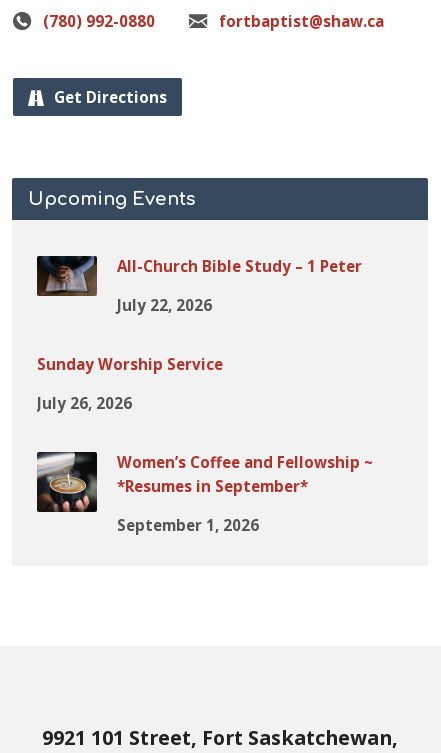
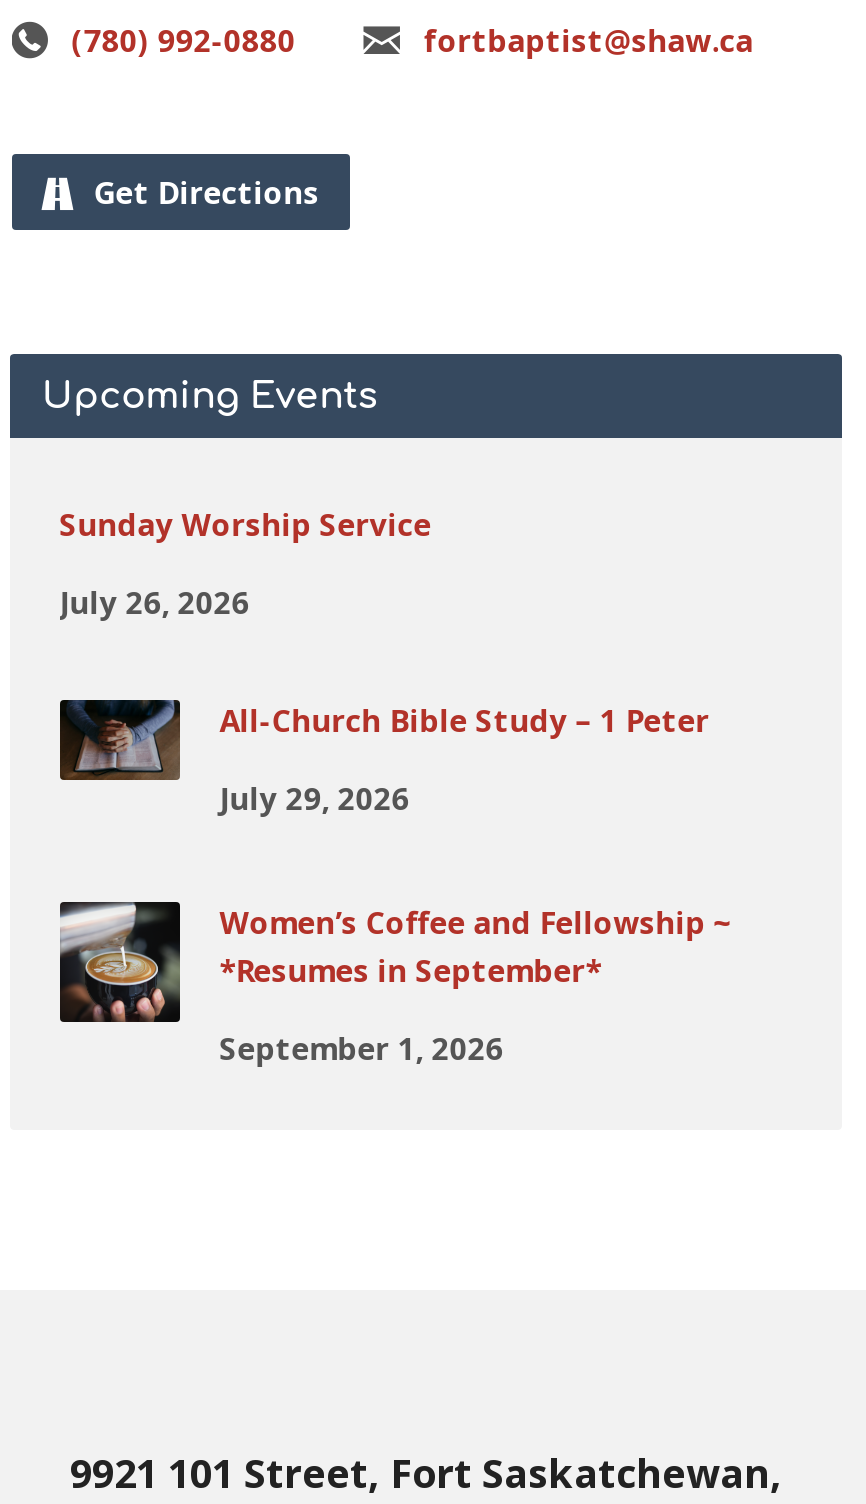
moved down: [image] | All-Church Bible Study – 1 Peter

- July 22, 2026

moved up: Sunday Worship Service | July 26, 2026

+ July 29, 2026
